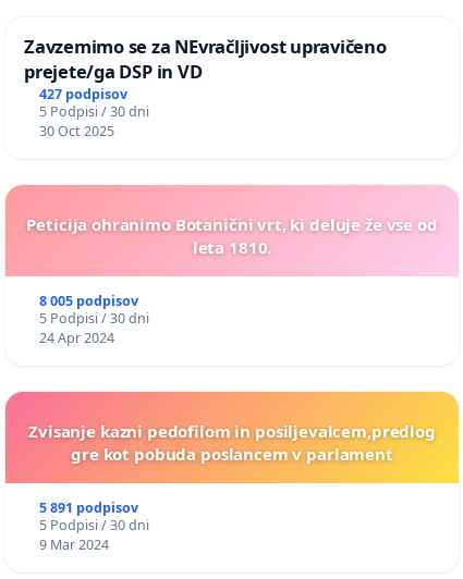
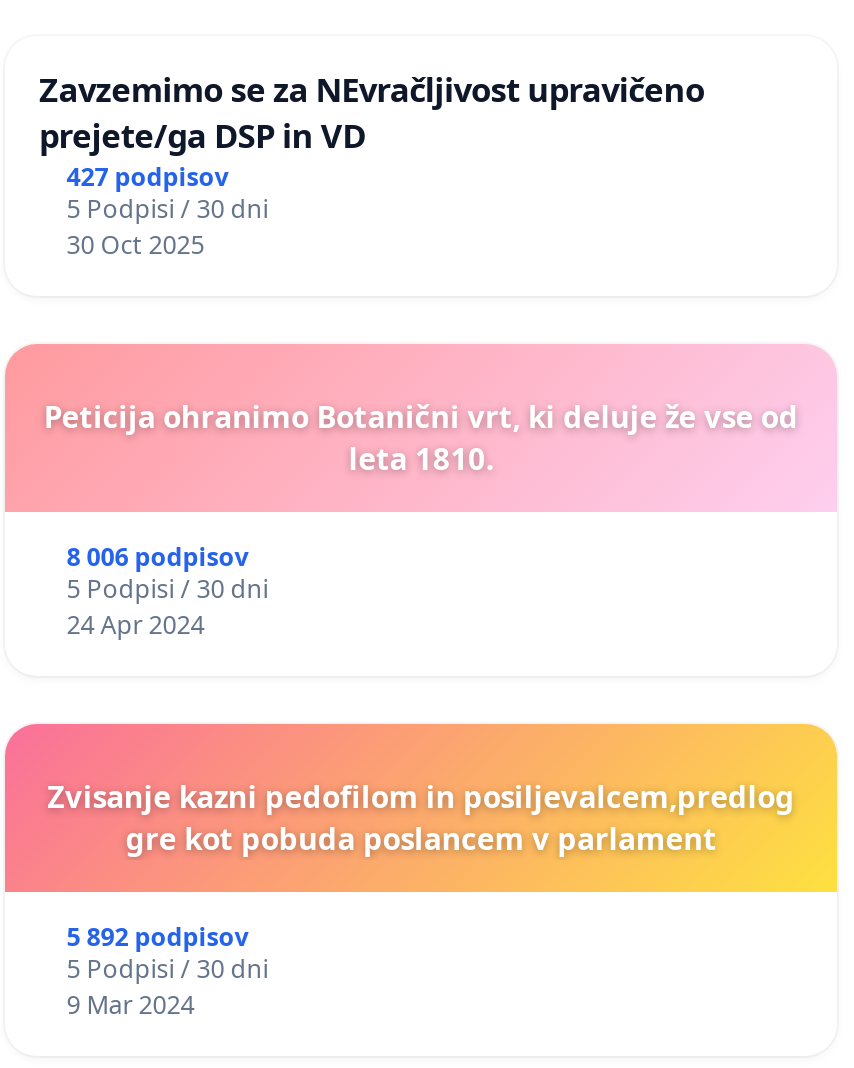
- 8 005 podpisov
+ 8 006 podpisov

- 5 891 podpisov
+ 5 892 podpisov
